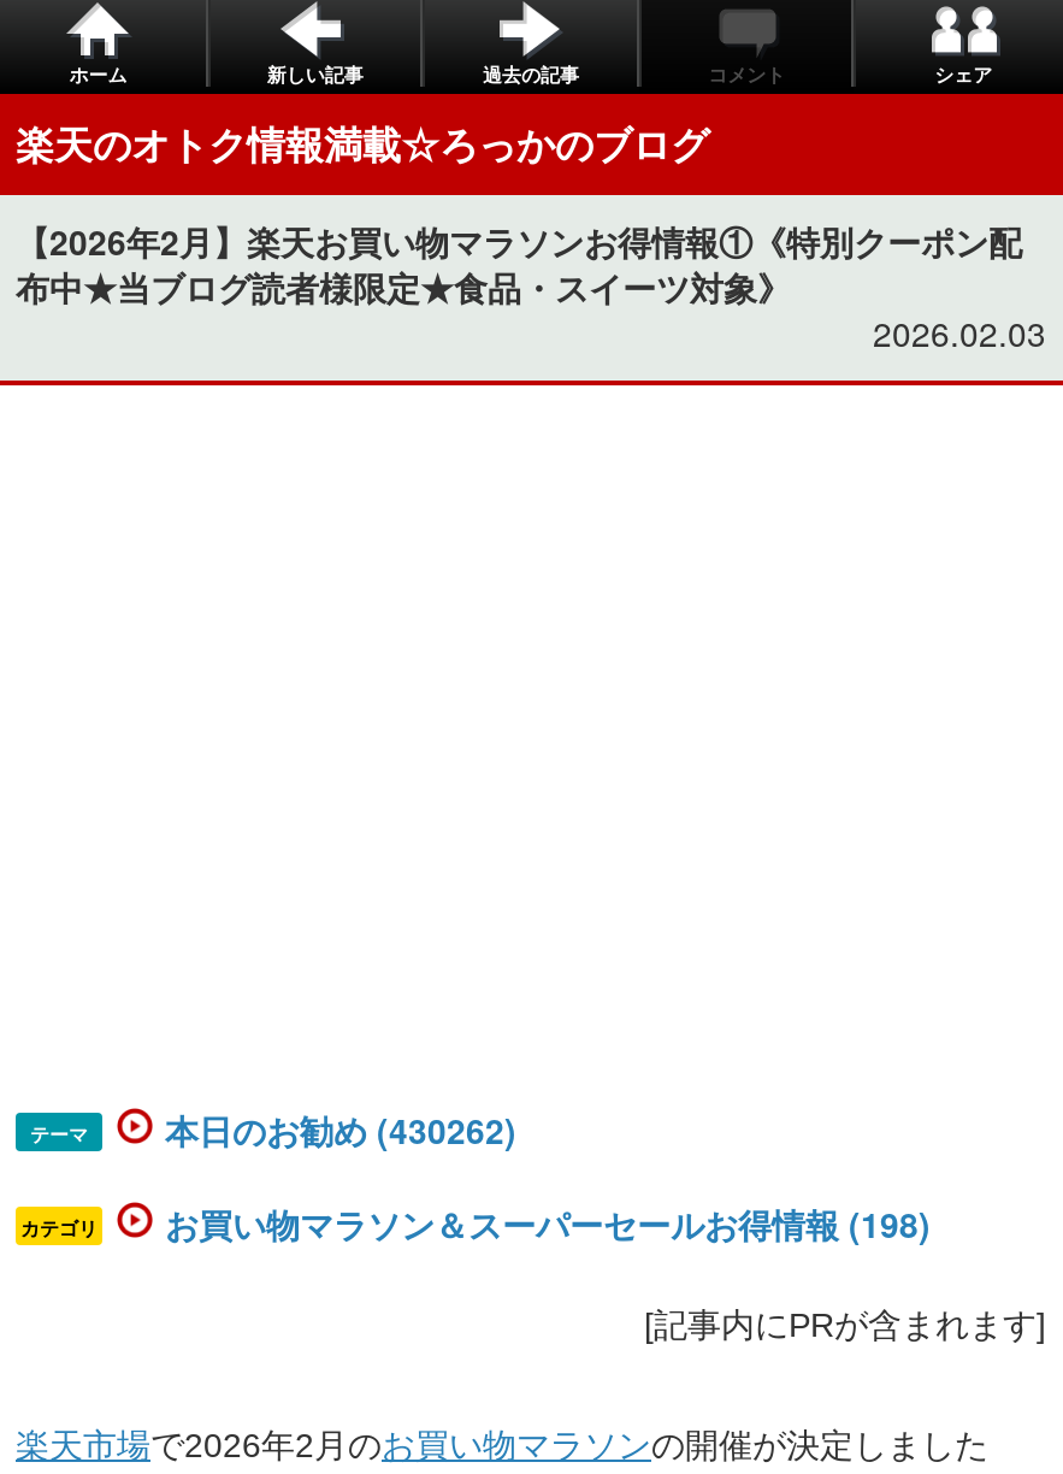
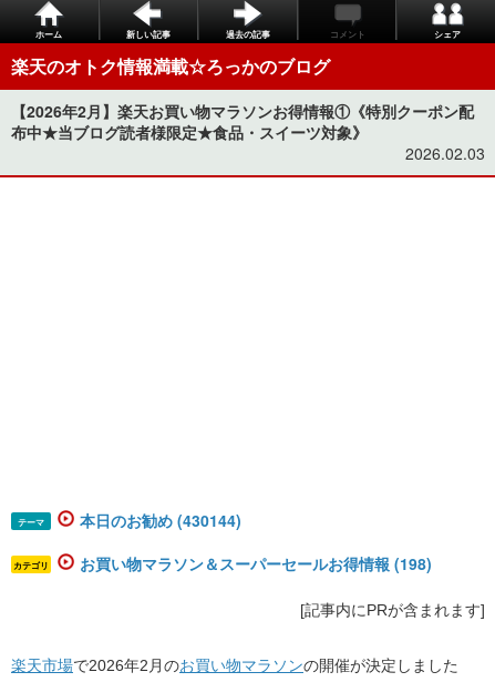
- 本日のお勧め (430262)
+ 本日のお勧め (430144)
